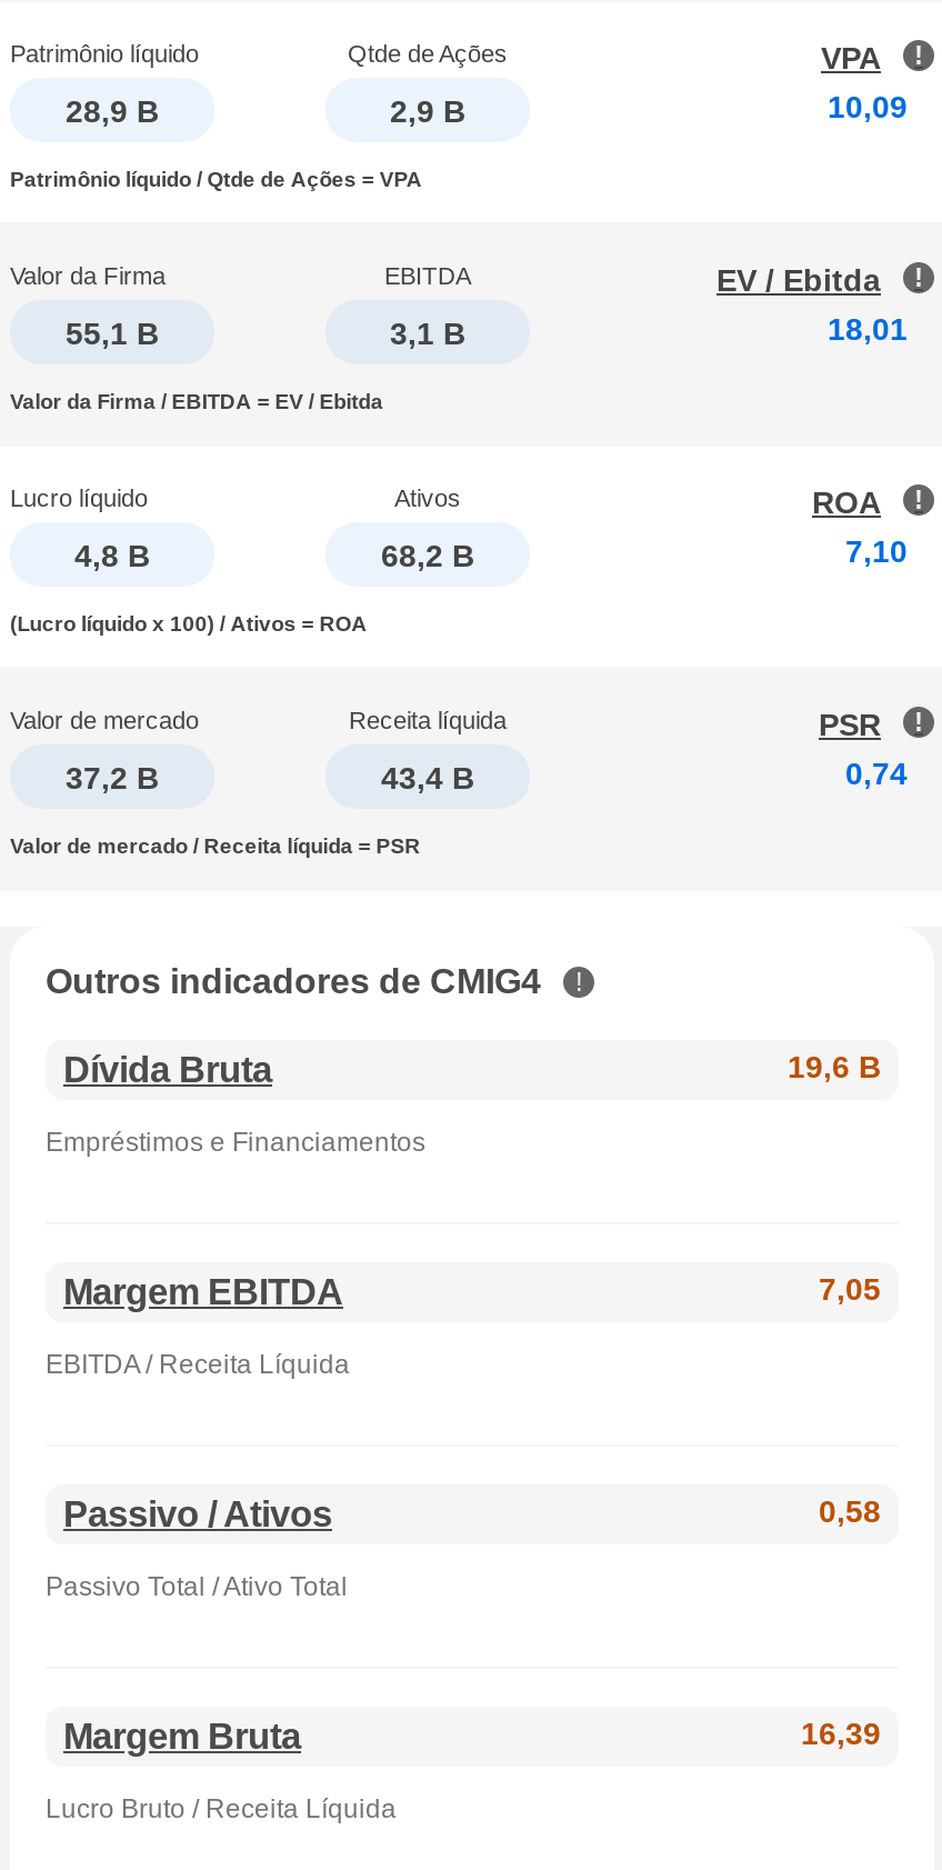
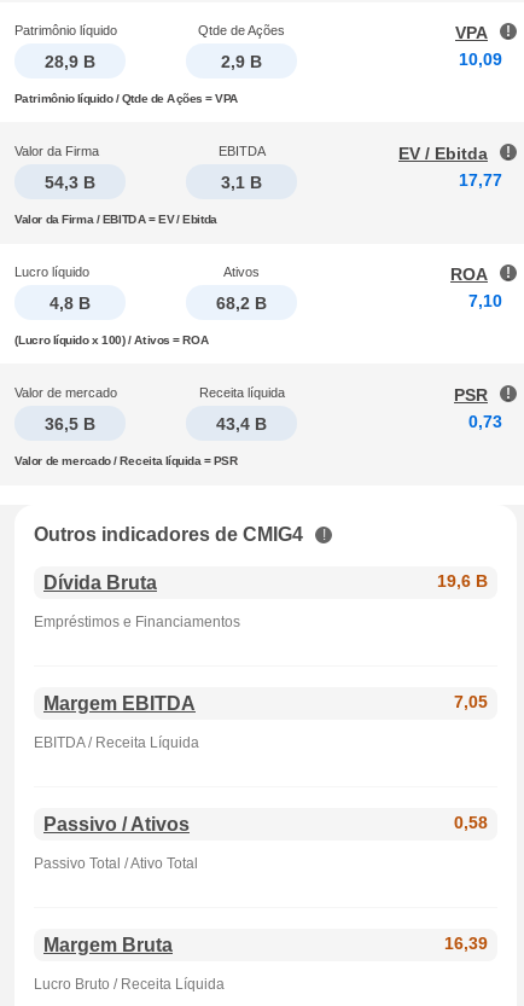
- 55,1 B
+ 54,3 B

- 18,01
+ 17,77

- 37,2 B
+ 36,5 B

- 0,74
+ 0,73
